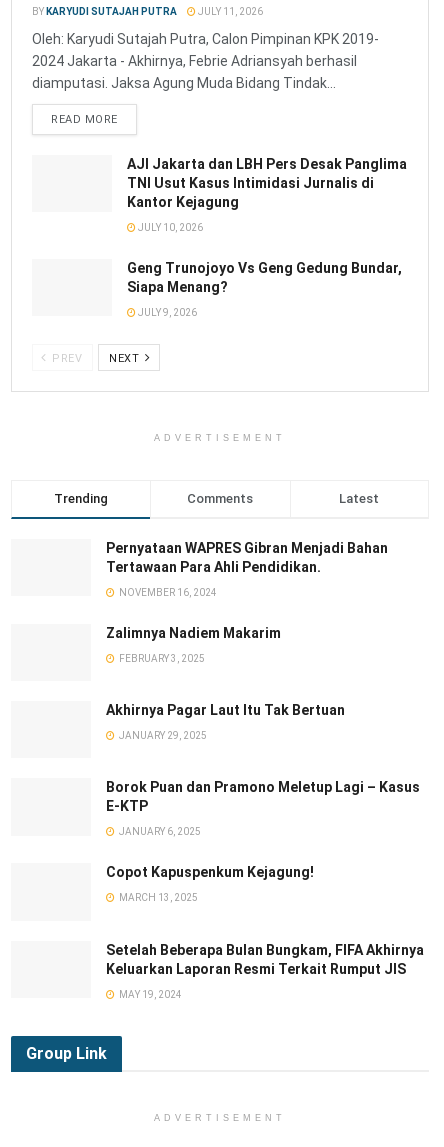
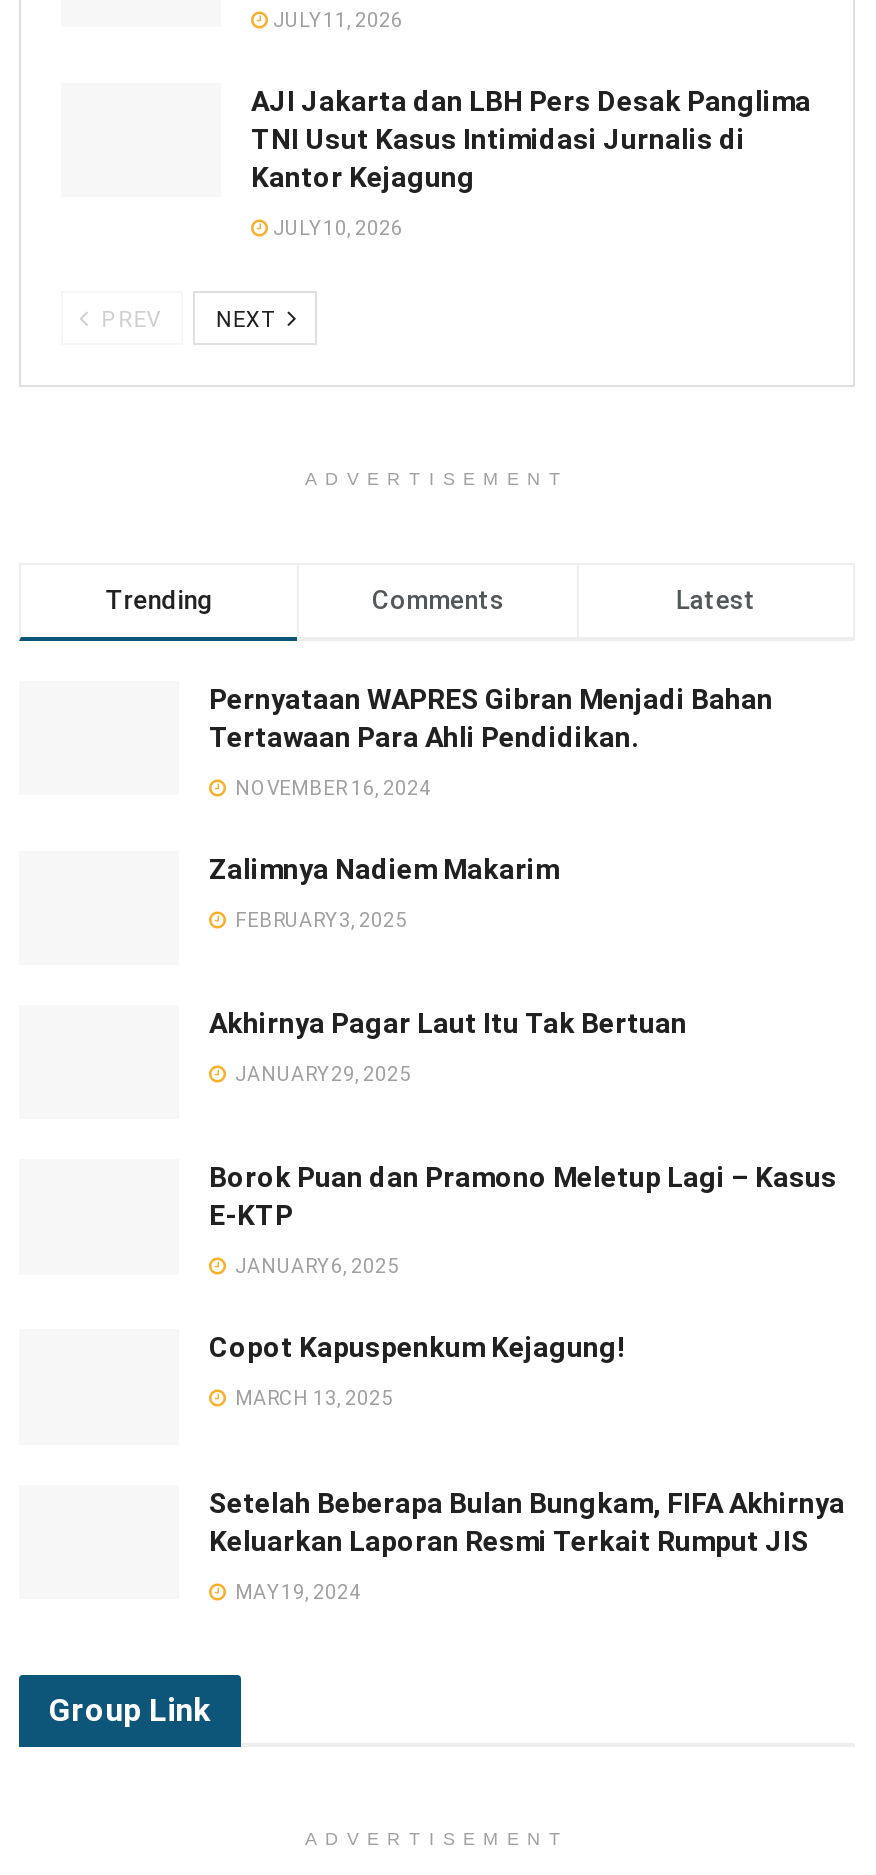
- BY KARYUDI SUTAJAH PUTRA

- Oleh: Karyudi Sutajah Putra, Calon Pimpinan KPK 2019-
- 2024 Jakarta - Akhirnya, Febrie Adriansyah berhasil
- diamputasi. Jaksa Agung Muda Bidang Tindak...
- READ MORE

- Geng Trunojoyo Vs Geng Gedung Bundar,
- Siapa Menang?
- JULY 9, 2026
